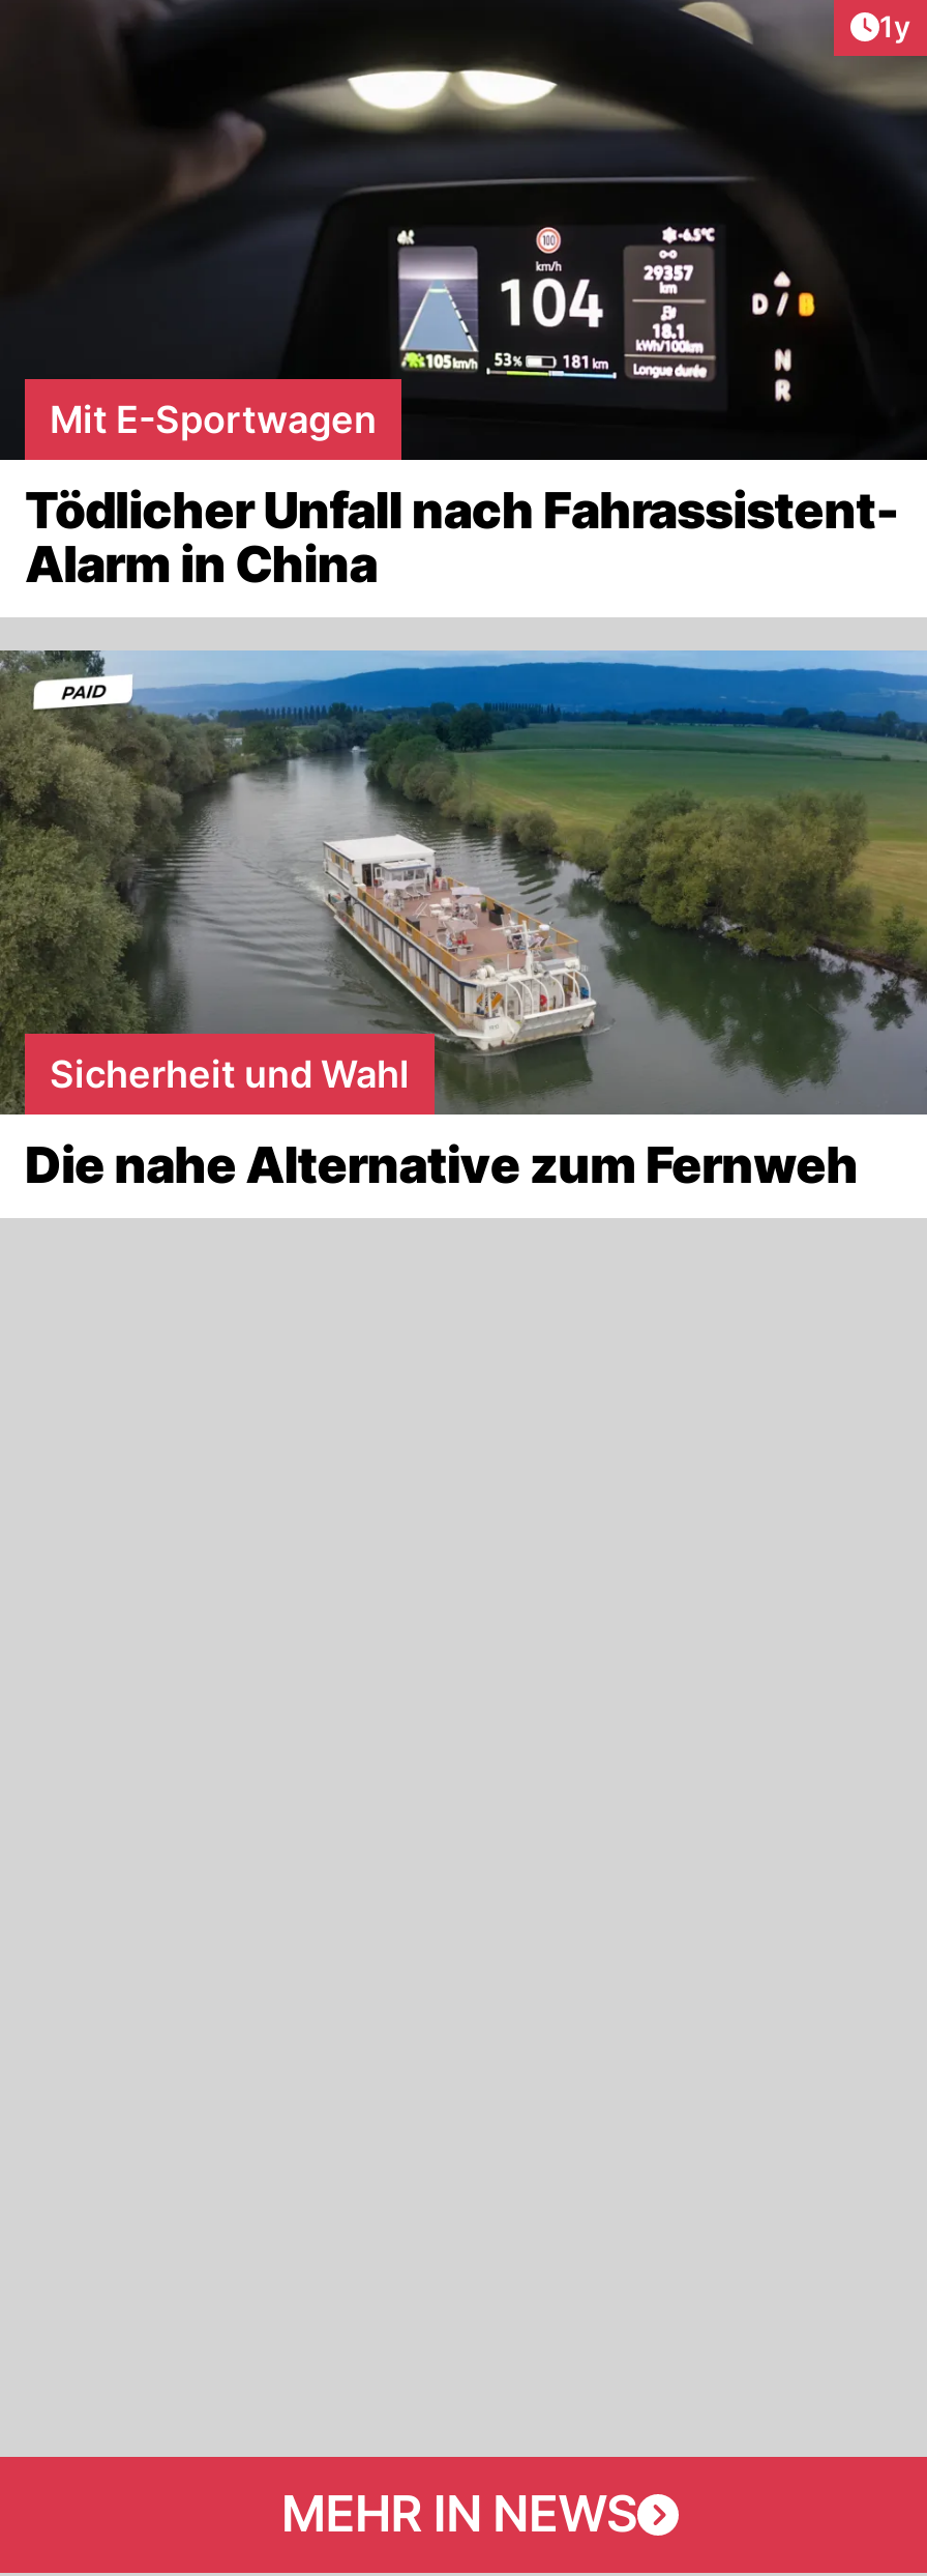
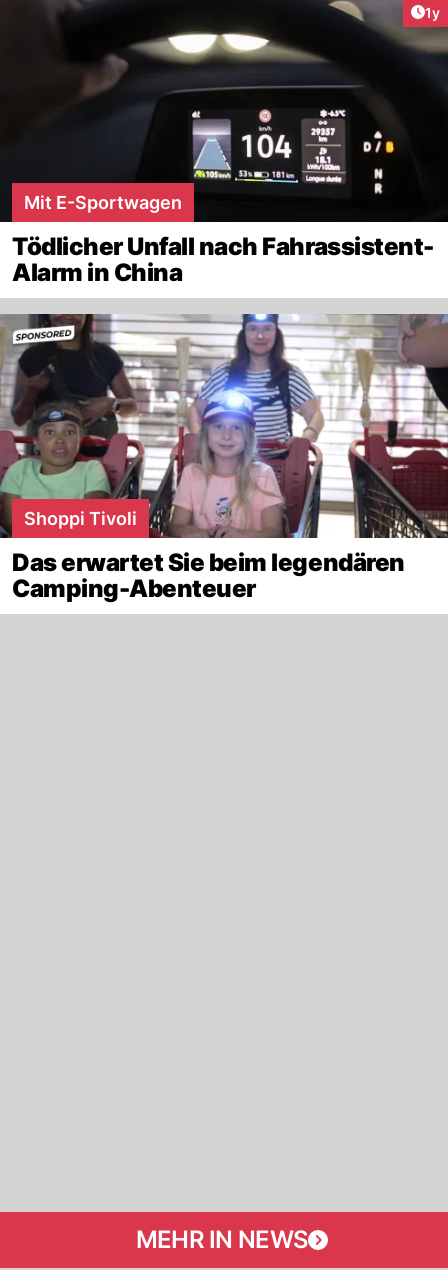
- [image]
- Sicherheit und Wahl
+ [image]
+ Shoppi Tivoli

- Die nahe Alternative zum Fernweh
+ Das erwartet Sie beim legendären
+ Camping-Abenteuer
